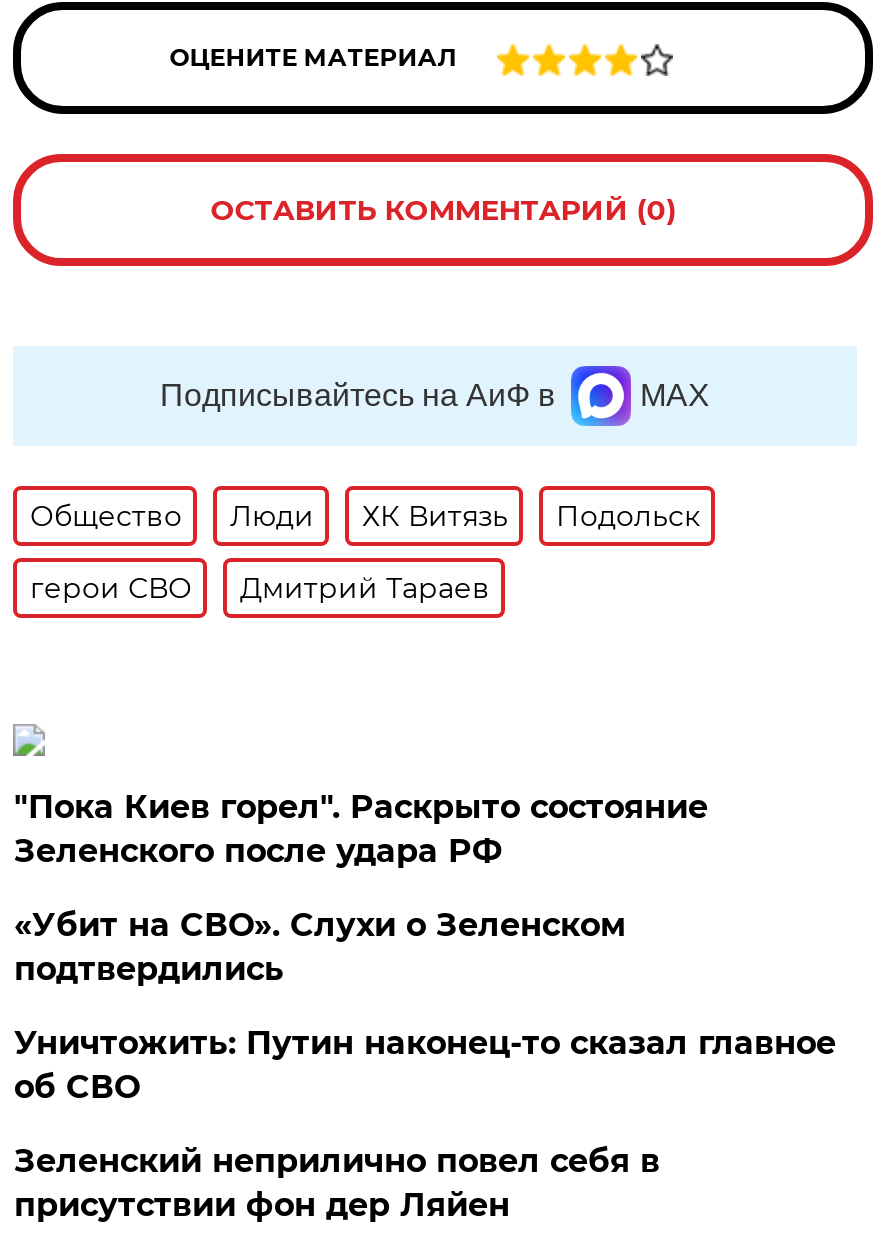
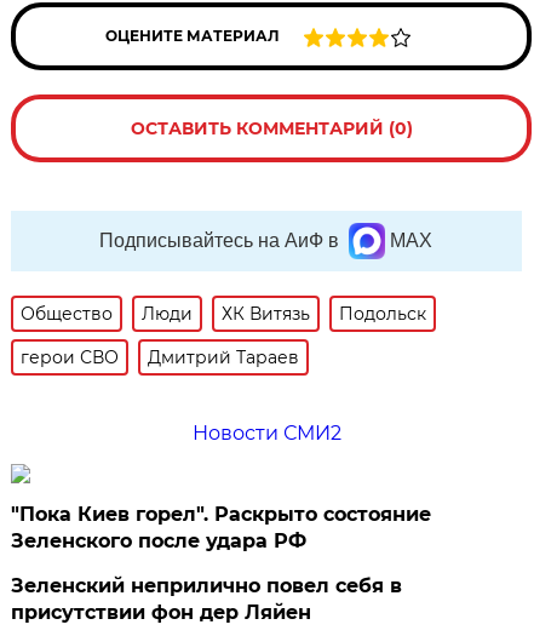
+ Новости СМИ2

moved down: "Пока Киев горел". Раскрыто состояние | Зеленского после удара РФ

- «Убит на СВО». Слухи о Зеленском
- подтвердились
- Уничтожить: Путин наконец-то сказал главное
- об СВО
